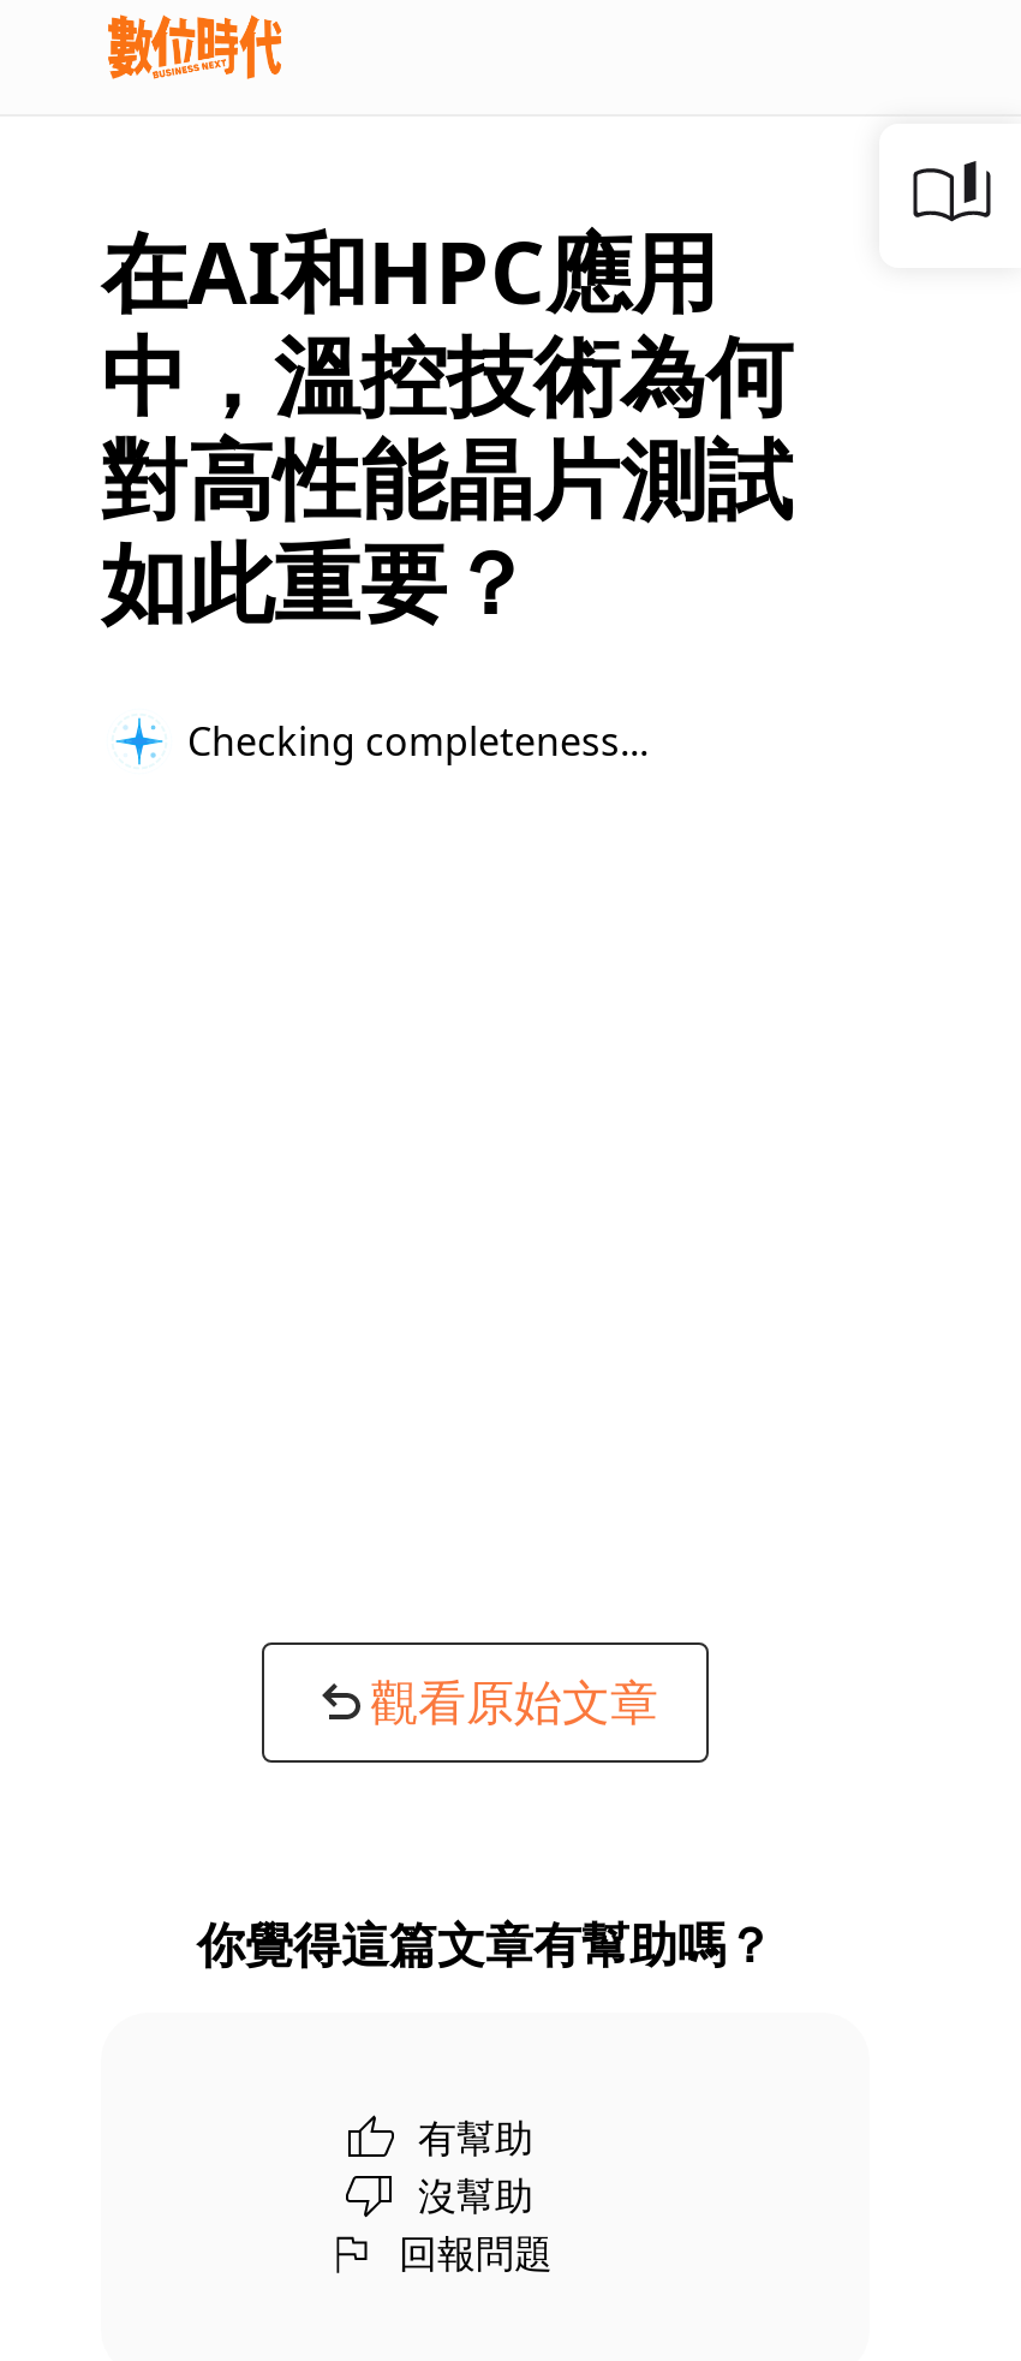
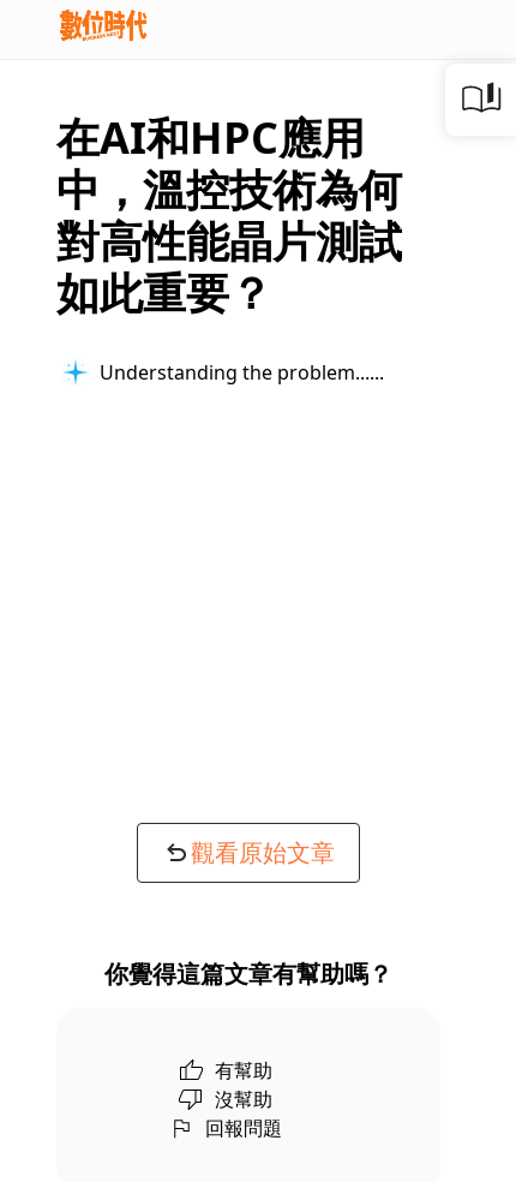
- Checking completeness...
+ Understanding the problem...
